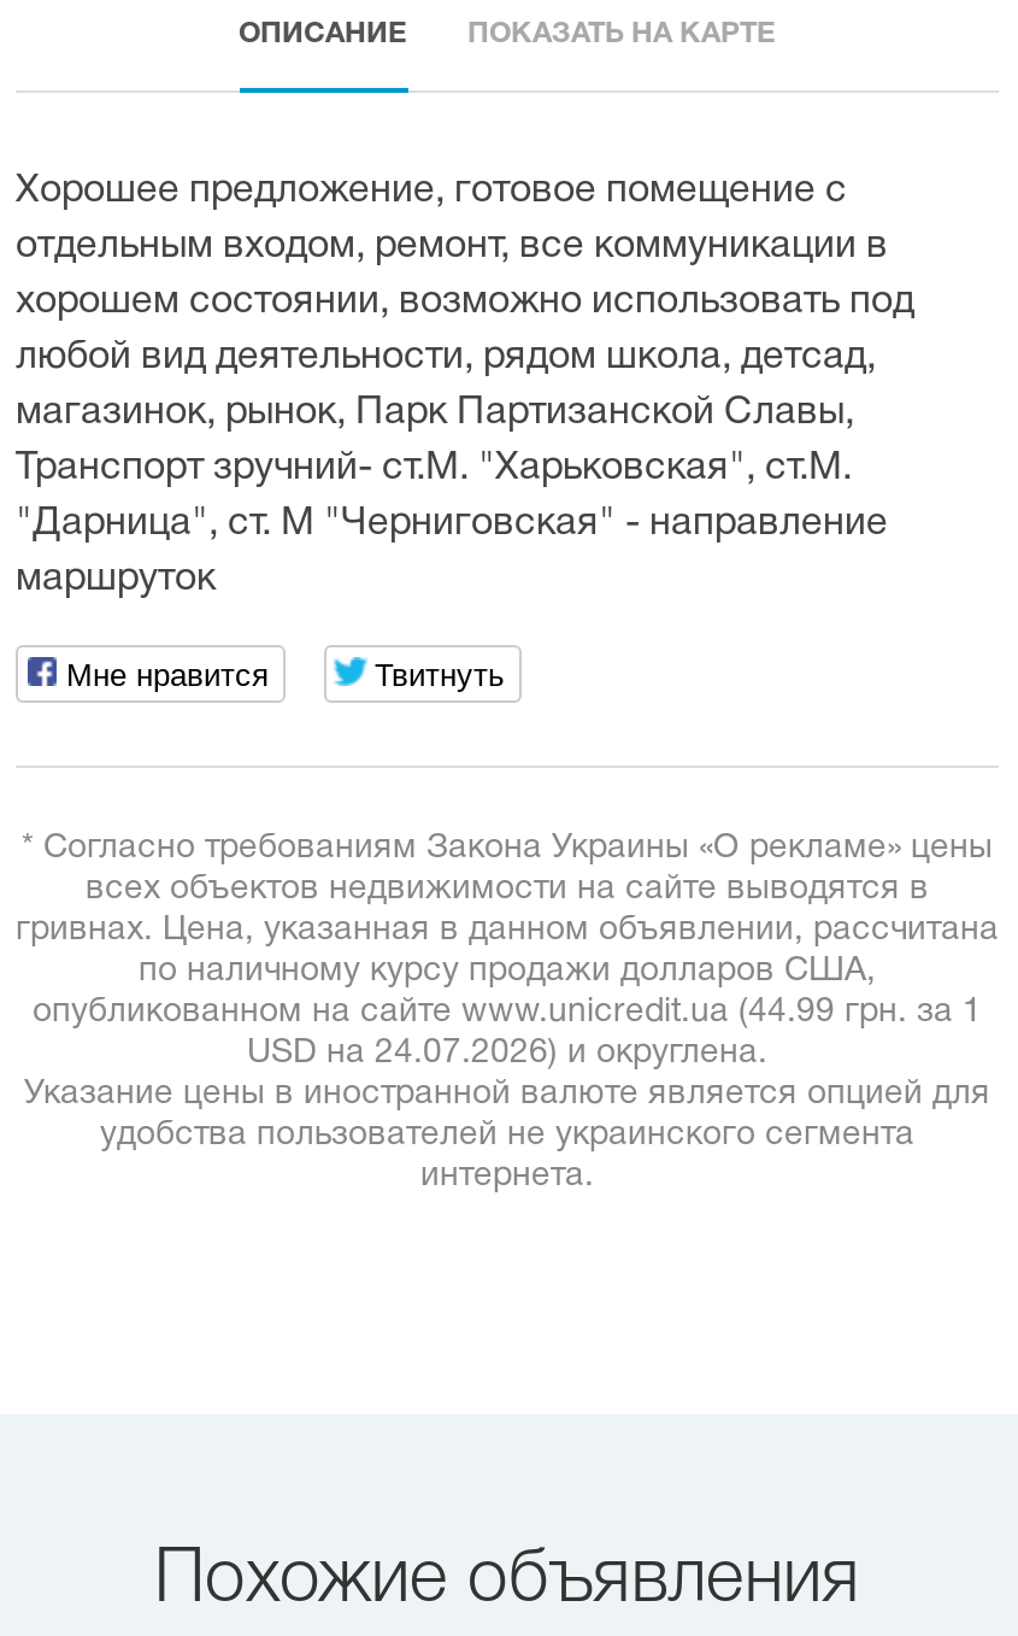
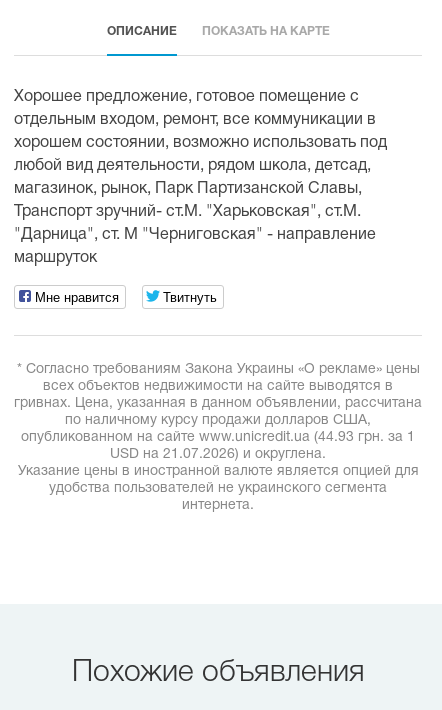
- опубликованном на сайте www.unicredit.ua (44.99 грн. за 1
+ опубликованном на сайте www.unicredit.ua (44.93 грн. за 1

- USD на 24.07.2026) и округлена.
+ USD на 21.07.2026) и округлена.
